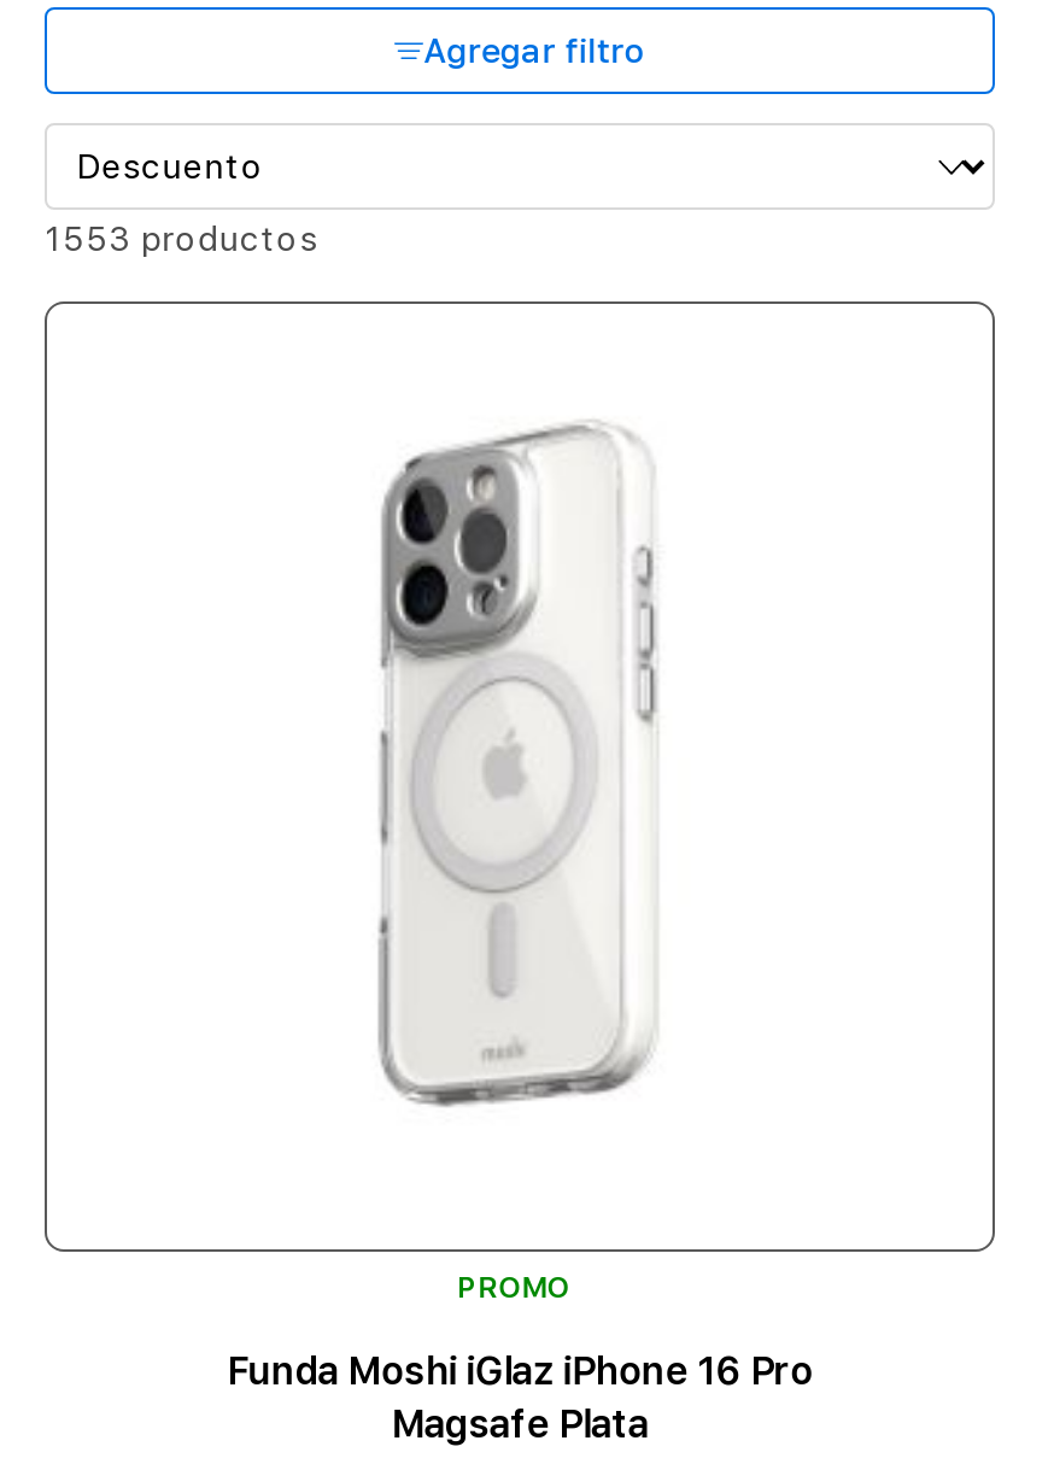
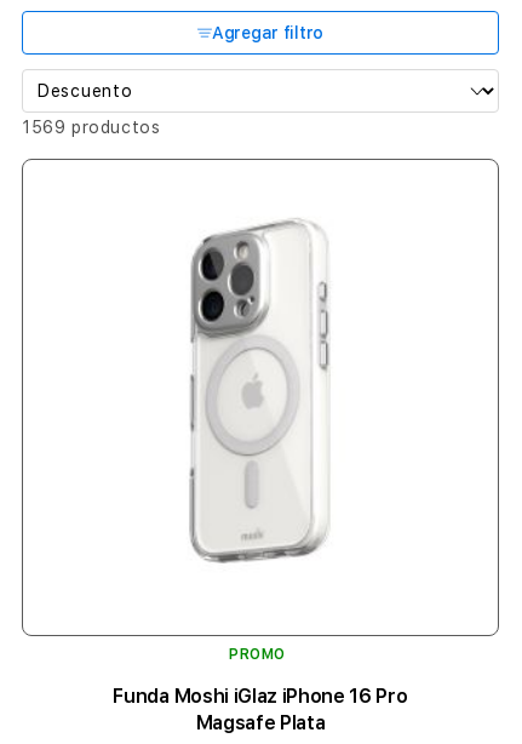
- 1553 productos
+ 1569 productos
